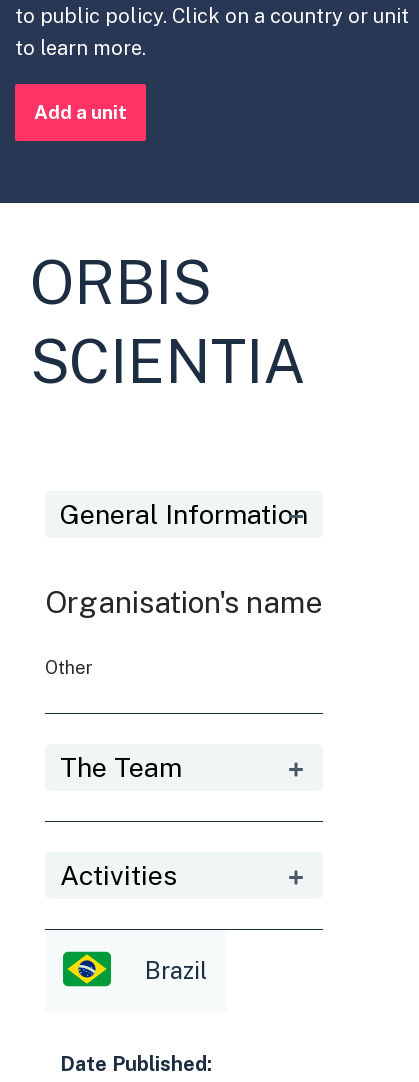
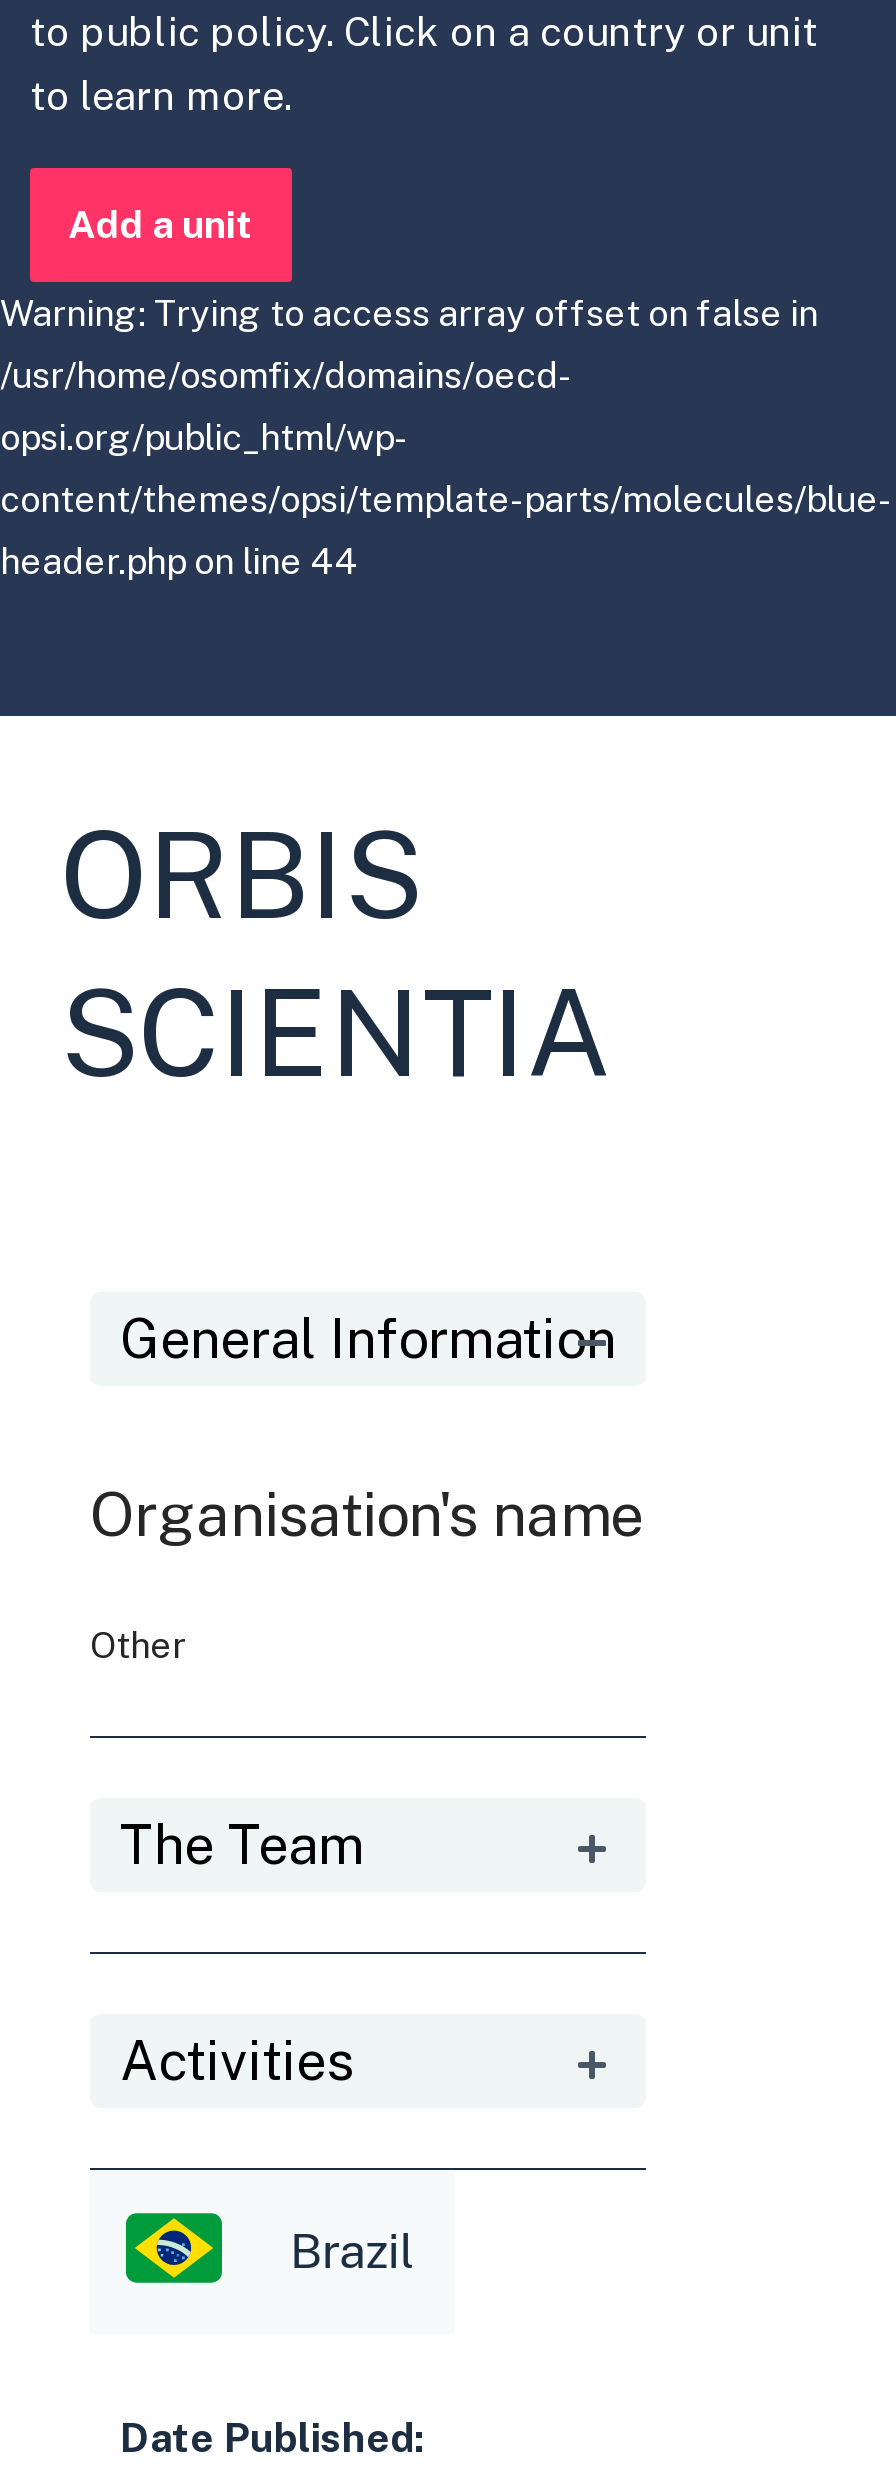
+ Warning: Trying to access array offset on false in
+ /usr/home/osomfix/domains/oecd-
+ opsi.org/public_html/wp-
+ content/themes/opsi/template-parts/molecules/blue-
+ header.php on line 44
